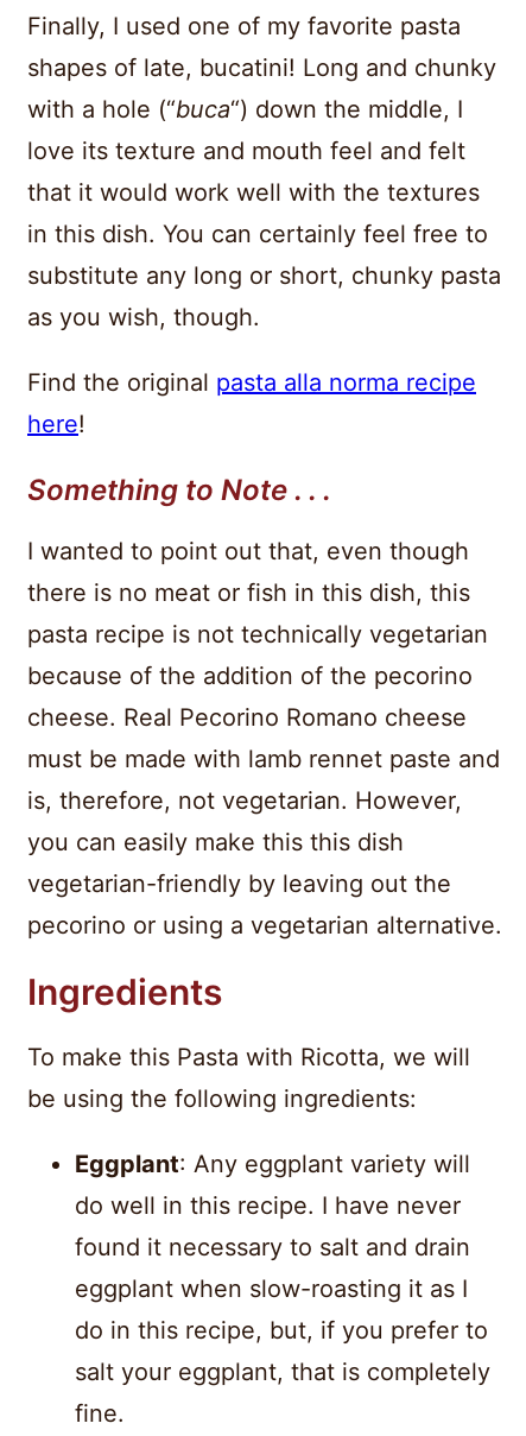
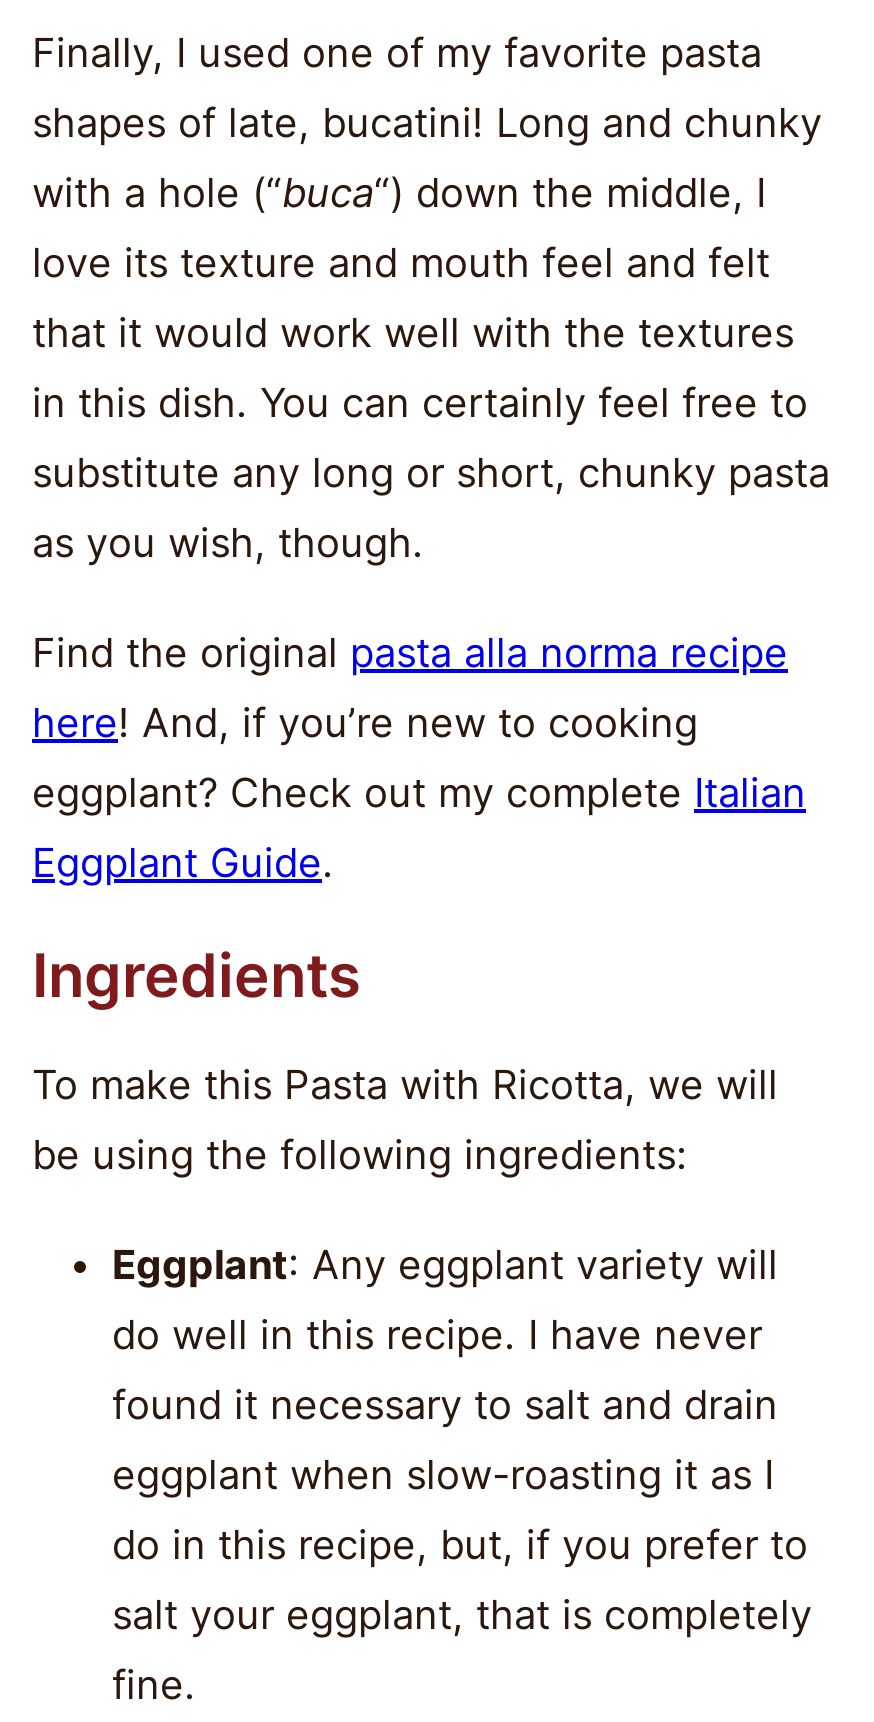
- here!
- Something to Note . . .
- I wanted to point out that, even though
- there is no meat or fish in this dish, this
- pasta recipe is not technically vegetarian
- because of the addition of the pecorino
- cheese. Real Pecorino Romano cheese
- must be made with lamb rennet paste and
- is, therefore, not vegetarian. However,
- you can easily make this this dish
- vegetarian-friendly by leaving out the
- pecorino or using a vegetarian alternative.
+ here! And, if you’re new to cooking
+ eggplant? Check out my complete Italian
+ Eggplant Guide.
